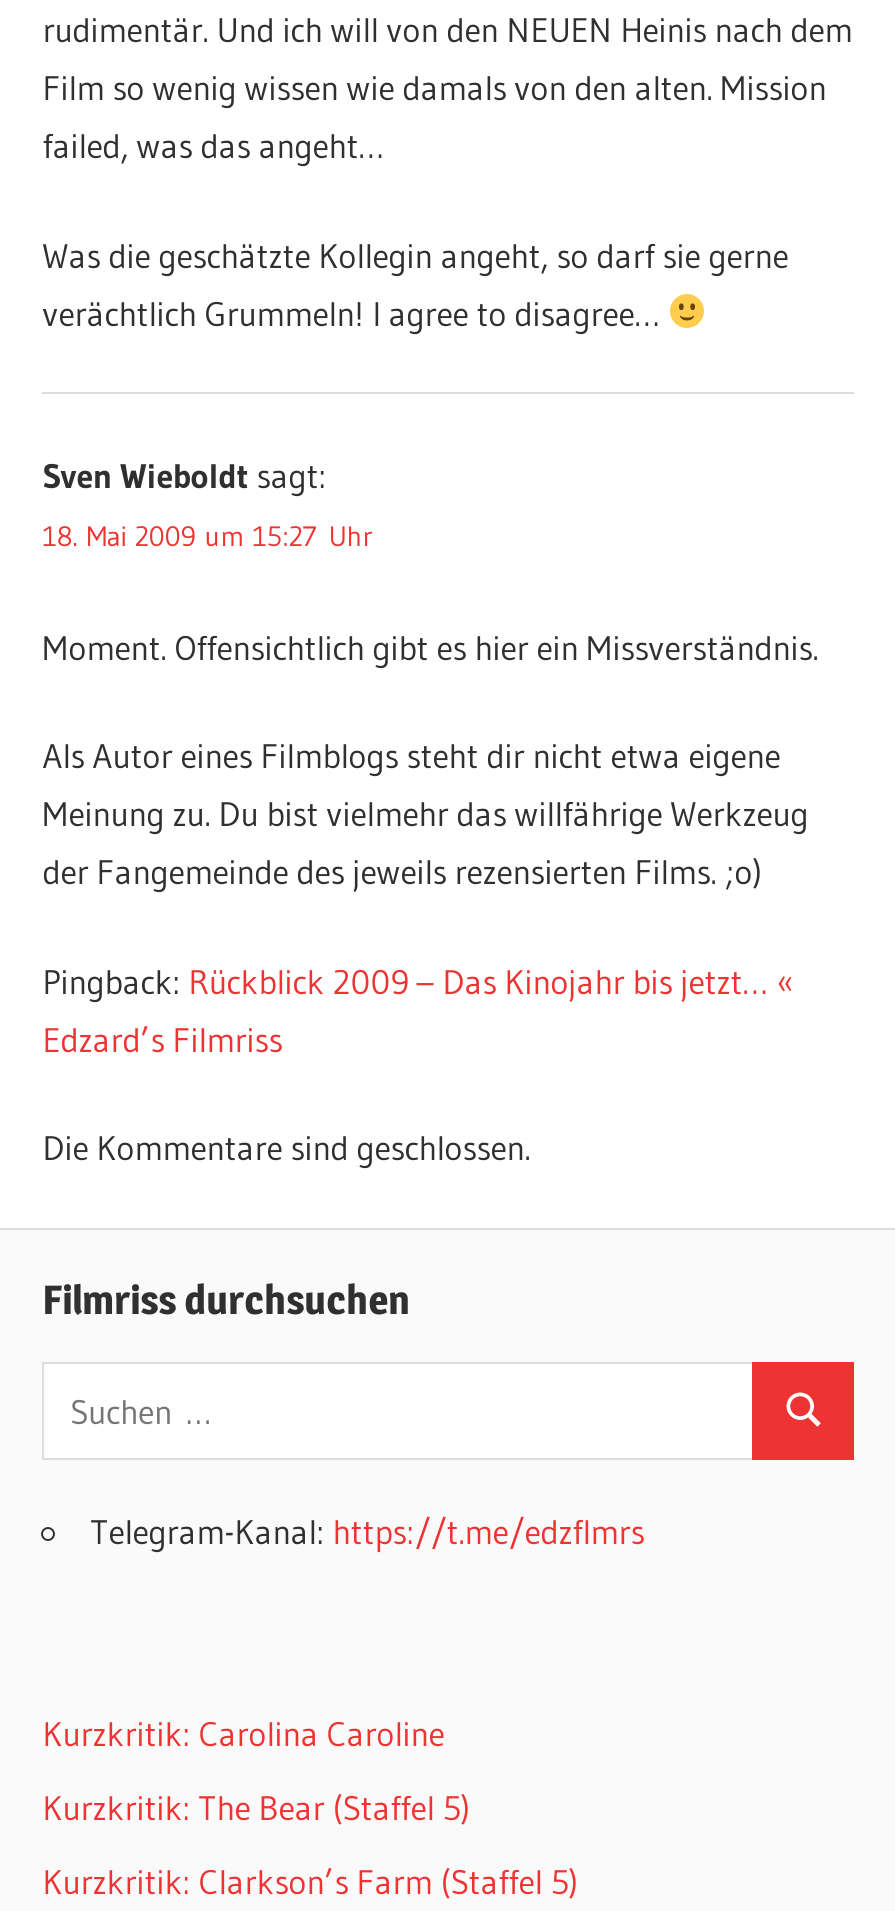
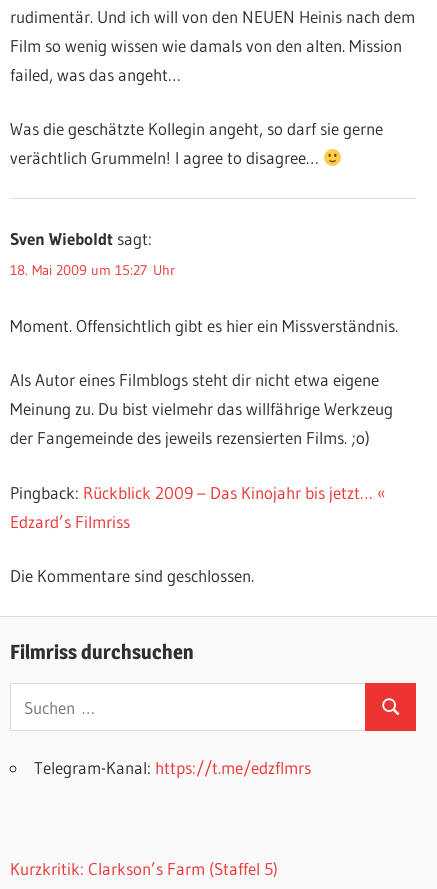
- Kurzkritik: Carolina Caroline
- Kurzkritik: The Bear (Staffel 5)
